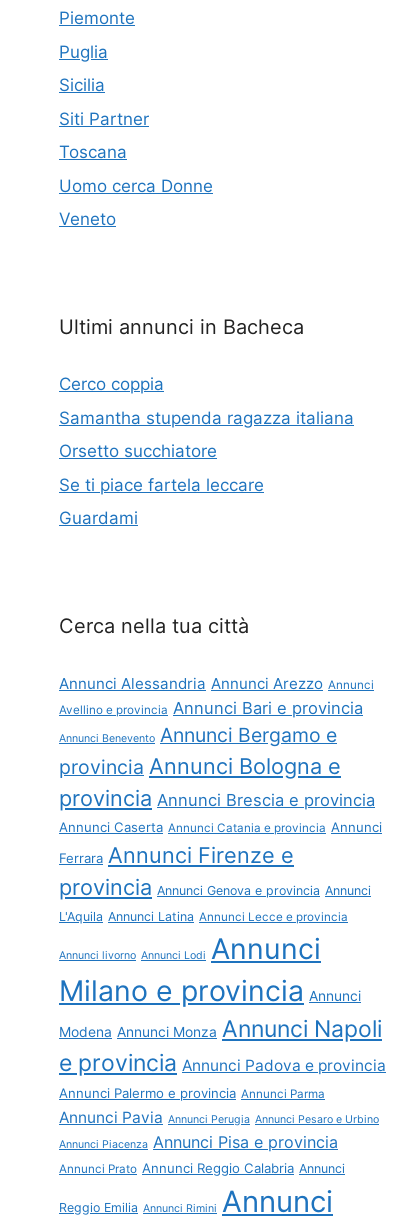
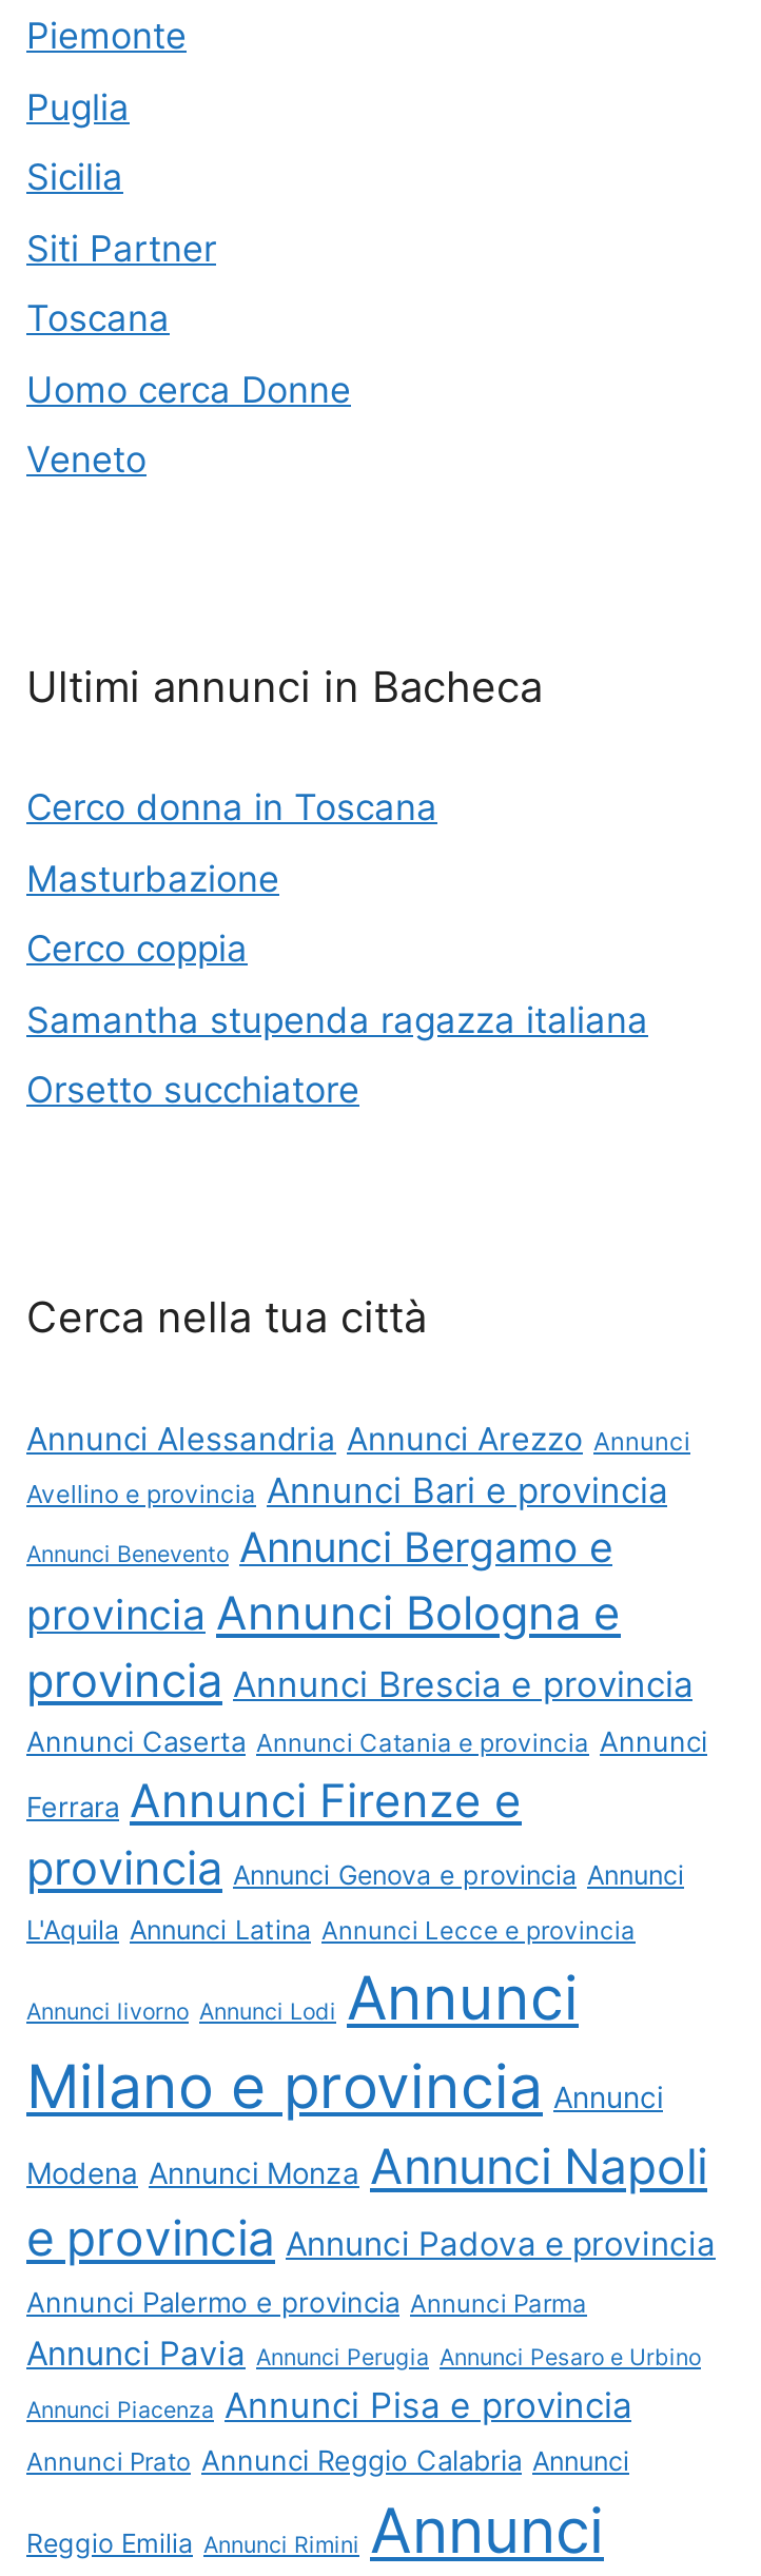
+ Cerco donna in Toscana
+ Masturbazione

moved down: Cerco coppia | Samantha stupenda ragazza italiana | Orsetto succhiatore

- Se ti piace fartela leccare
- Guardami
